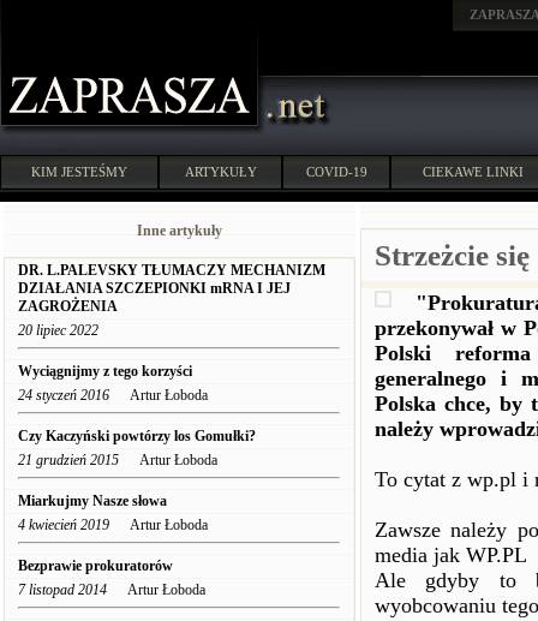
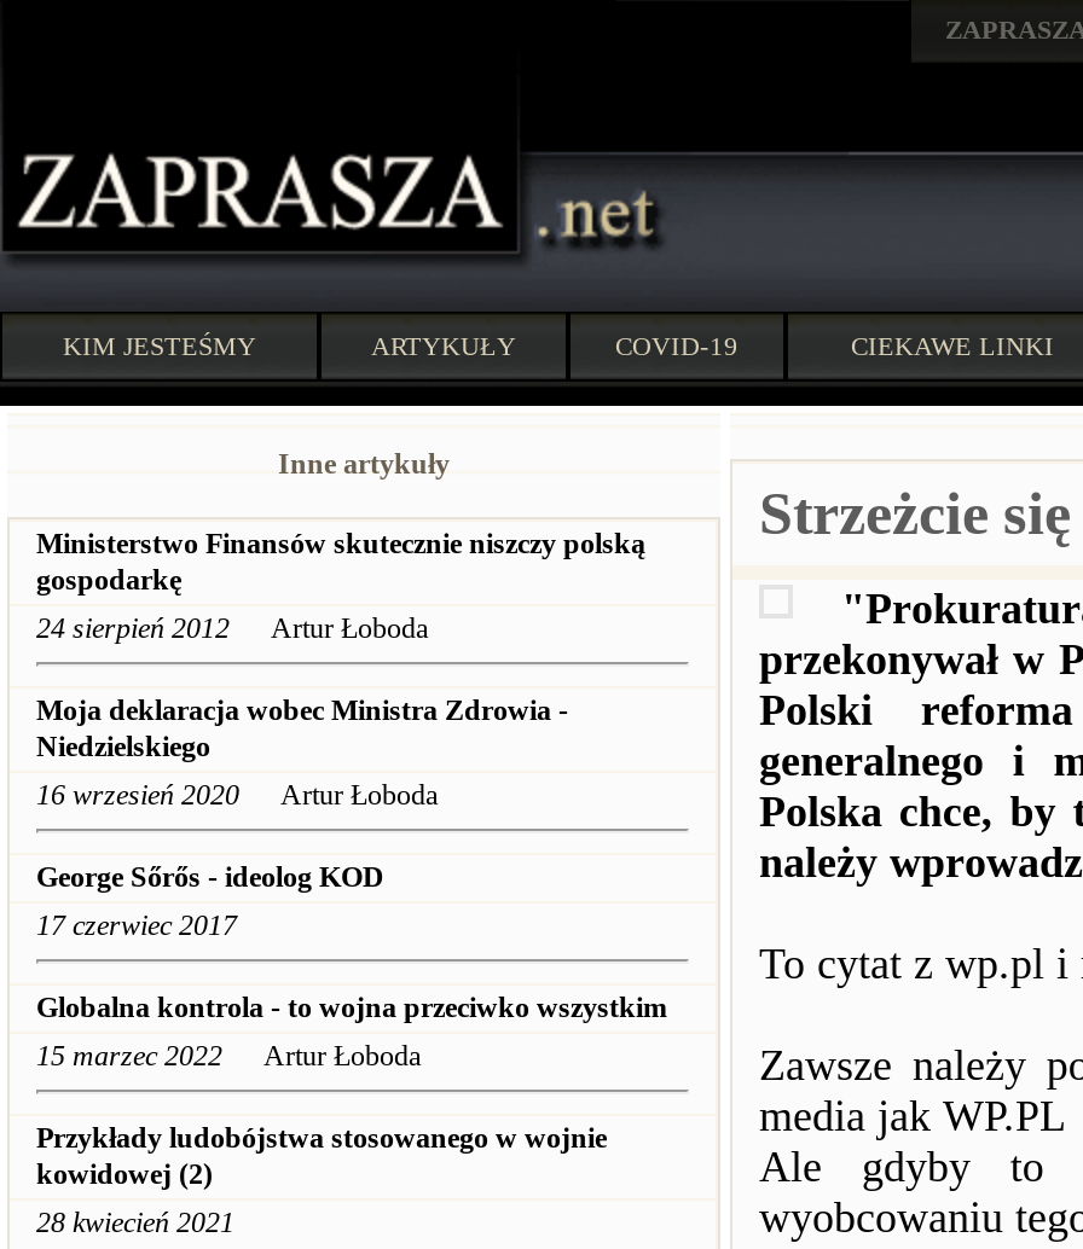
- DR. L.PALEVSKY TŁUMACZY MECHANIZM
- DZIAŁANIA SZCZEPIONKI mRNA I JEJ
- ZAGROŻENIA
- 20 lipiec 2022
+ Ministerstwo Finansów skutecznie niszczy polską
+ gospodarkę
+ 24 sierpień 2012 Artur Łoboda

- Wyciągnijmy z tego korzyści
- 24 styczeń 2016 Artur Łoboda
+ Moja deklaracja wobec Ministra Zdrowia -
+ Niedzielskiego
+ 16 wrzesień 2020 Artur Łoboda

- Czy Kaczyński powtórzy los Gomułki?
- 21 grudzień 2015 Artur Łoboda
+ George Sőrős - ideolog KOD
+ 17 czerwiec 2017

- Miarkujmy Nasze słowa
- 4 kwiecień 2019 Artur Łoboda
+ Globalna kontrola - to wojna przeciwko wszystkim
+ 15 marzec 2022 Artur Łoboda

- Bezprawie prokuratorów
- 7 listopad 2014 Artur Łoboda
+ Przykłady ludobójstwa stosowanego w wojnie
+ kowidowej (2)
+ 28 kwiecień 2021
